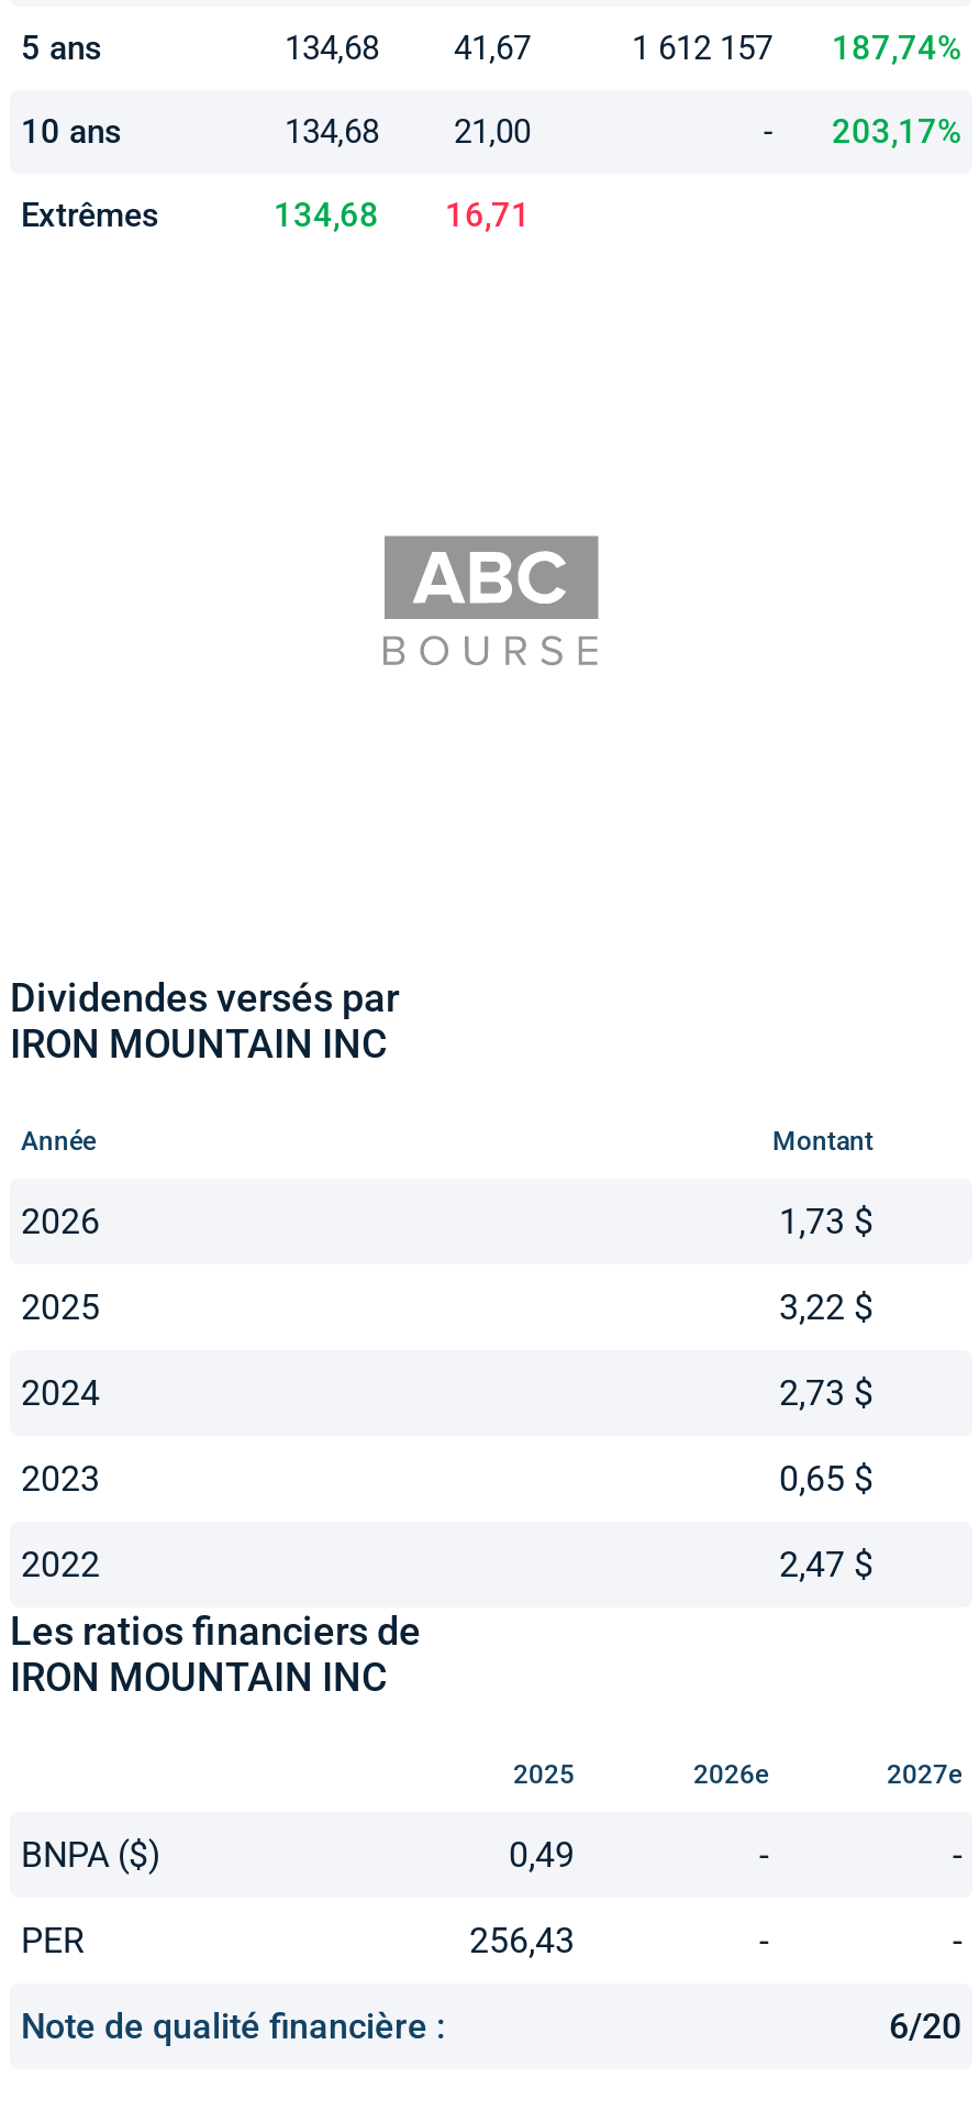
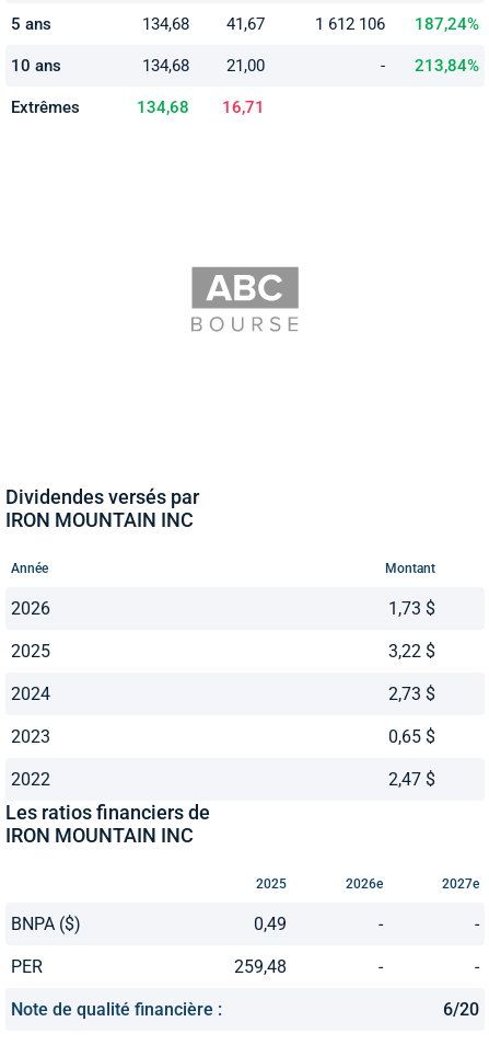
- 1 612 157
+ 1 612 106

- 187,74%
+ 187,24%

- 203,17%
+ 213,84%

- 256,43
+ 259,48
